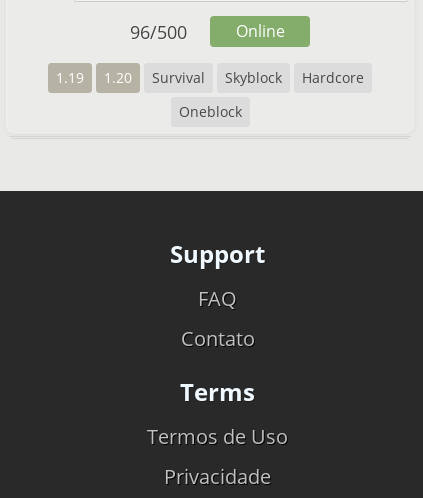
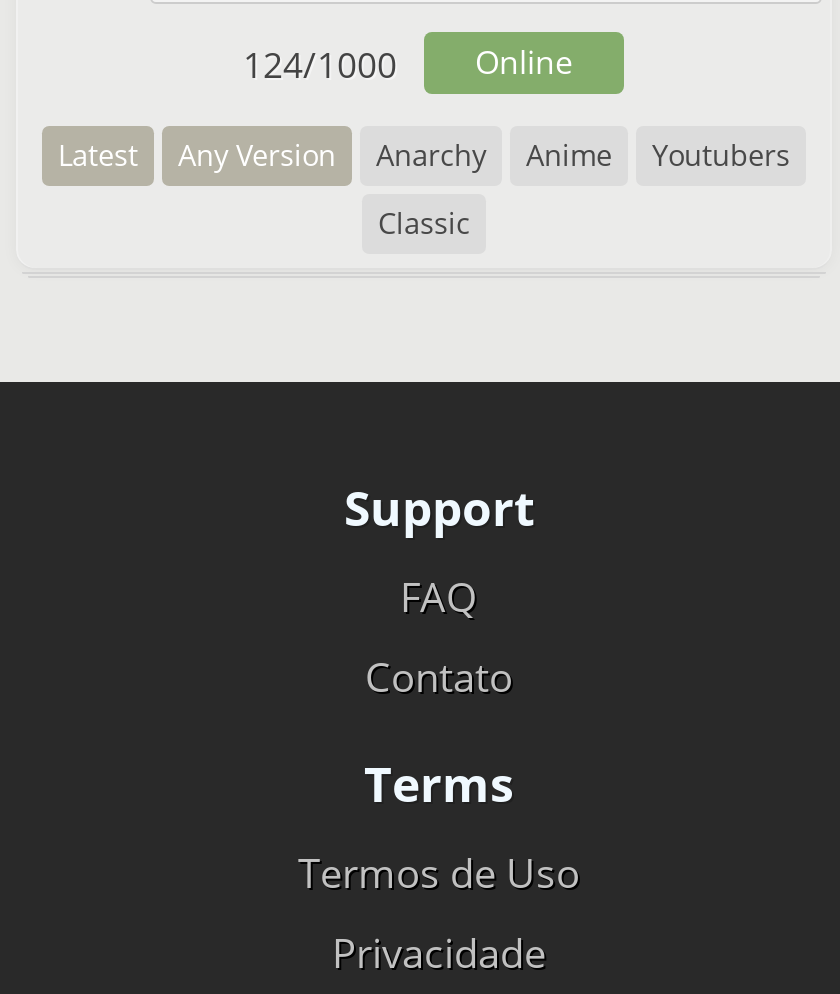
- 96/500
+ 124/1000

- 1.19
- 1.20
- Survival
- Skyblock
- Hardcore
+ Latest
+ Any Version
+ Anarchy
+ Anime
+ Youtubers

- Oneblock
+ Classic
